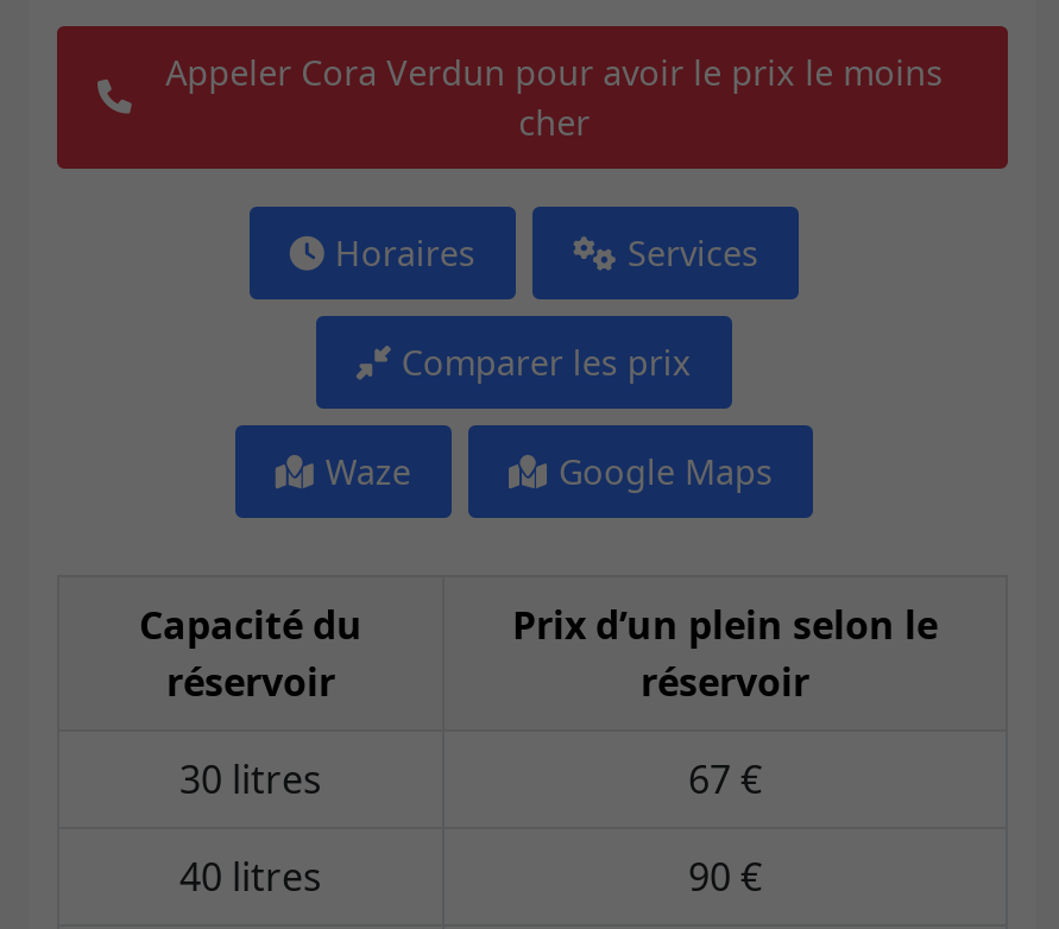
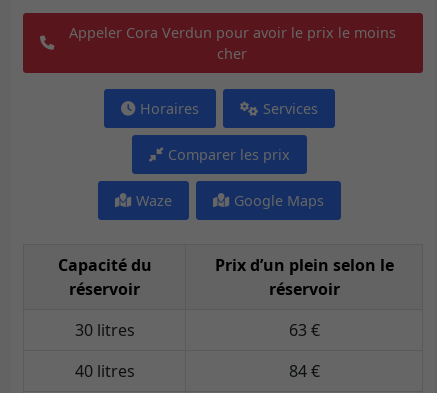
- 67 €
+ 63 €

- 90 €
+ 84 €
